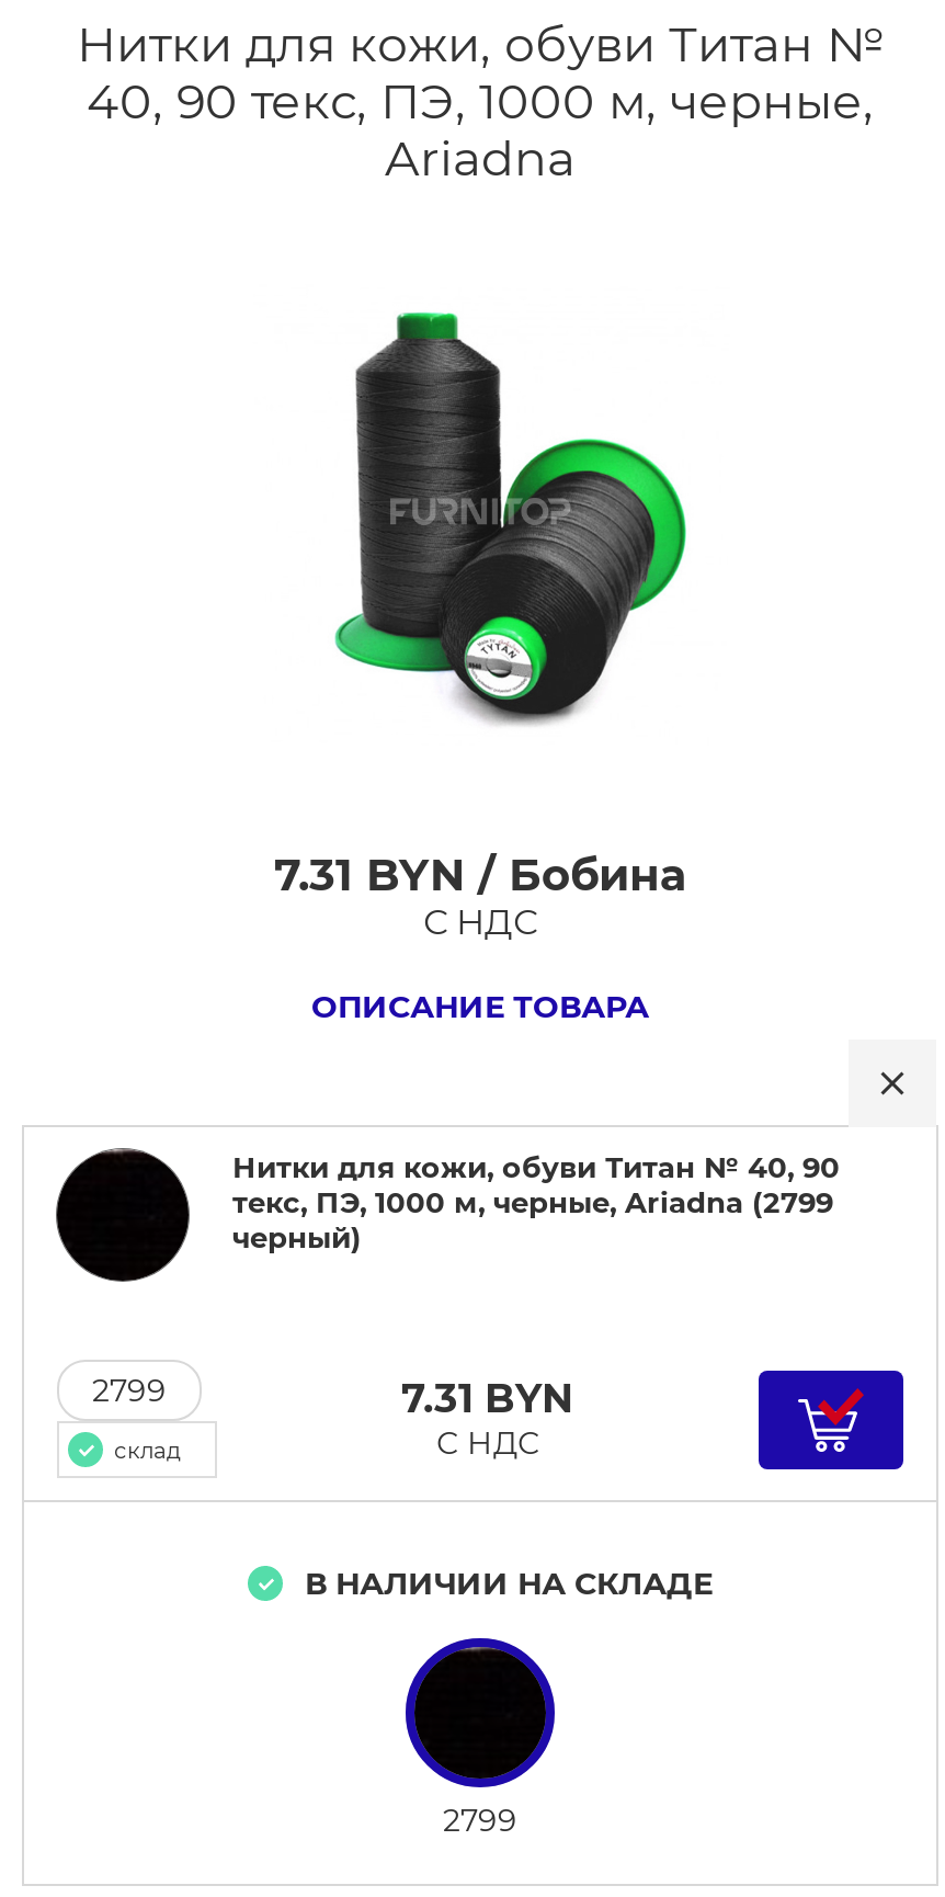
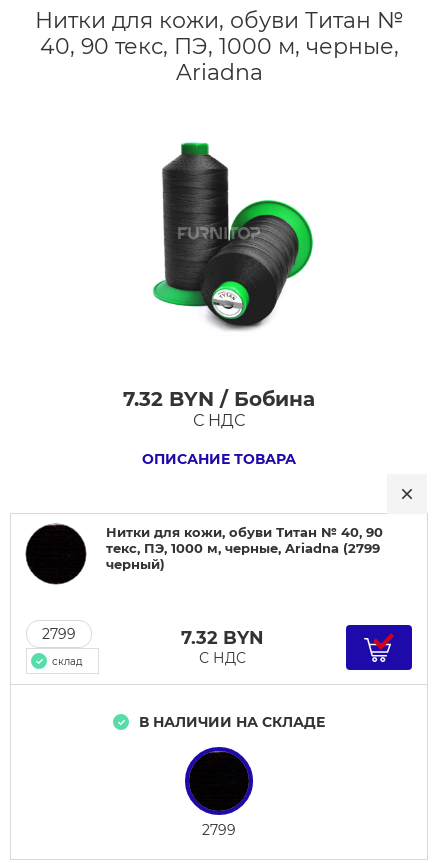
- 7.31 BYN / Бобина
+ 7.32 BYN / Бобина

- 7.31 BYN
+ 7.32 BYN
